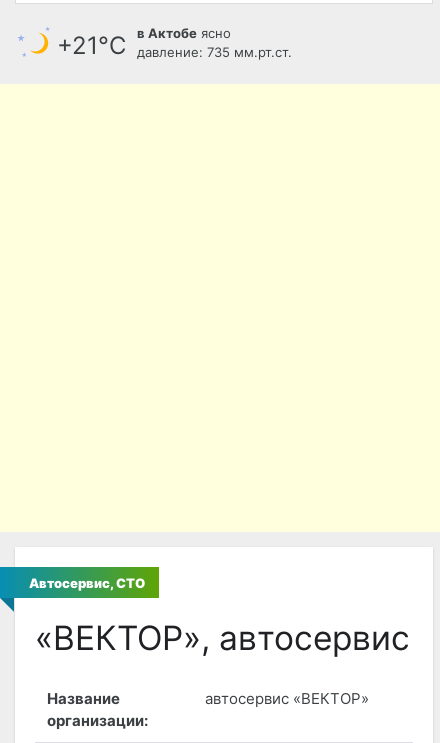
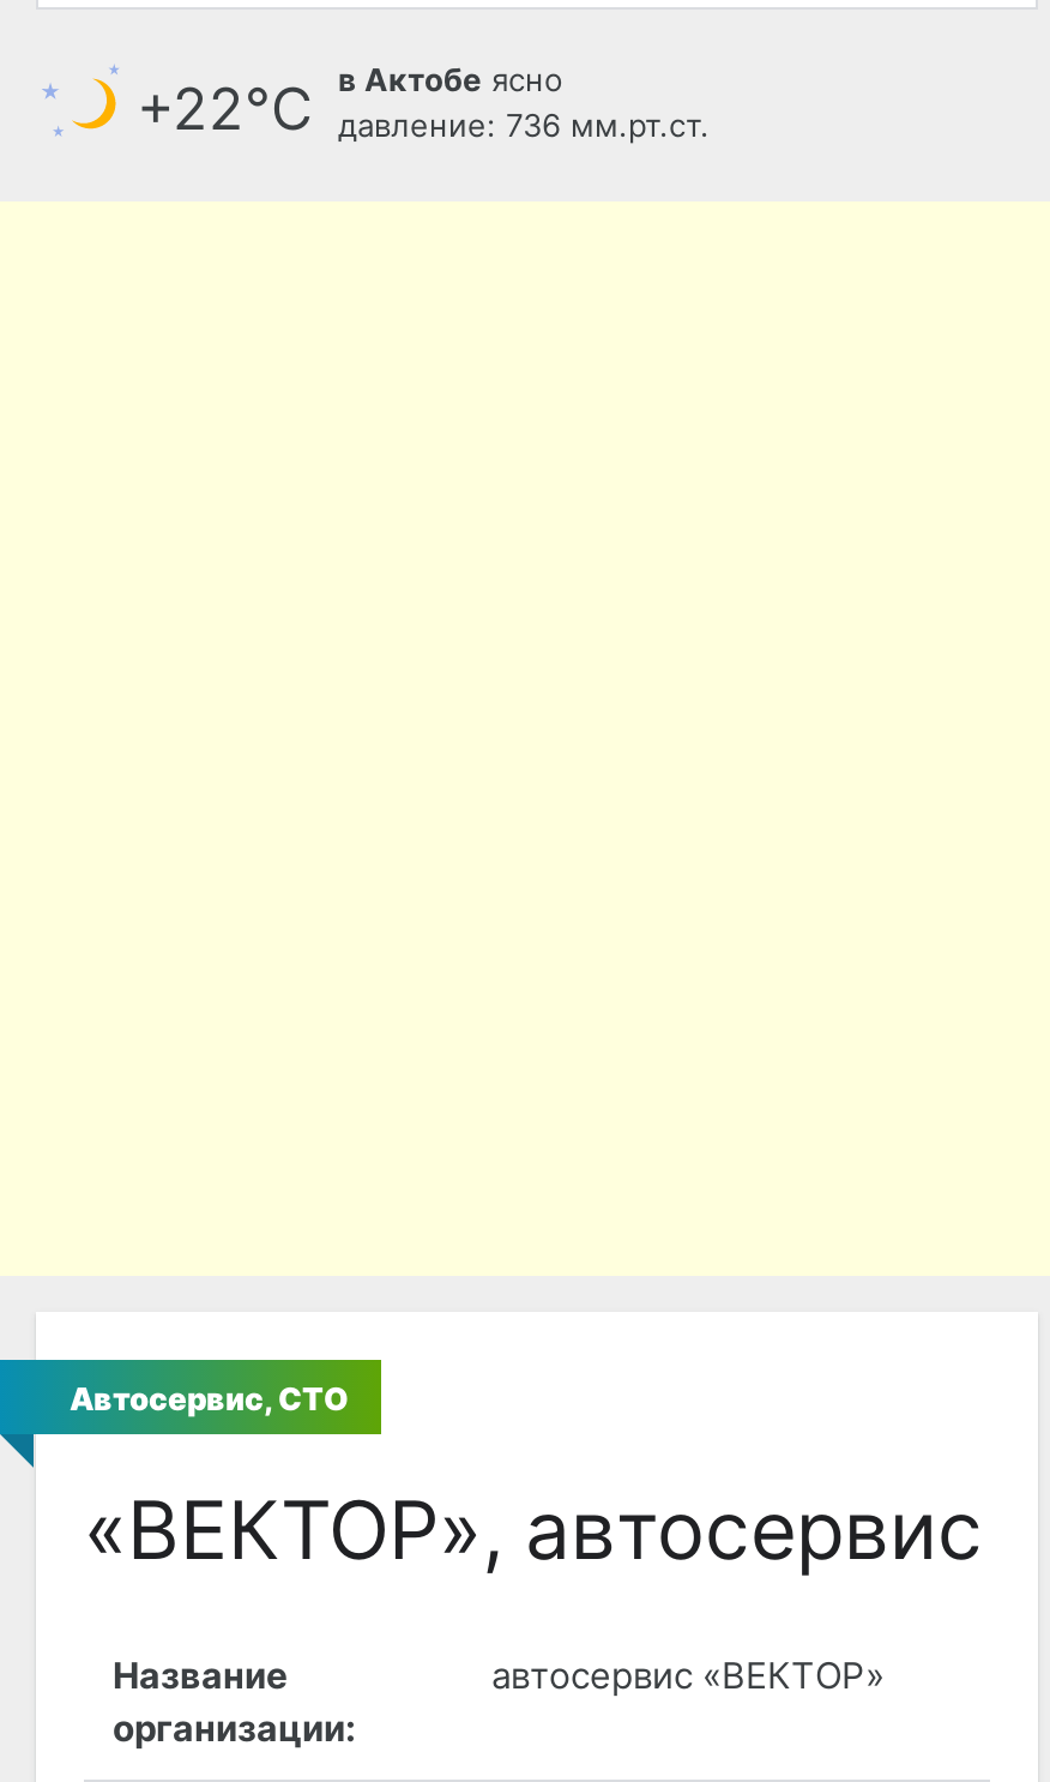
- +21°С
+ +22°С

- давление: 735 мм.рт.ст.
+ давление: 736 мм.рт.ст.
